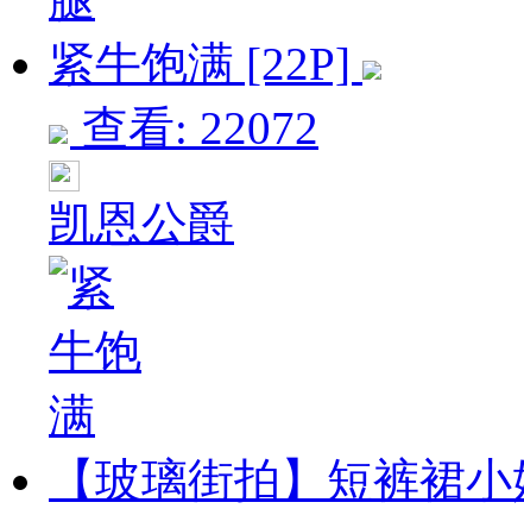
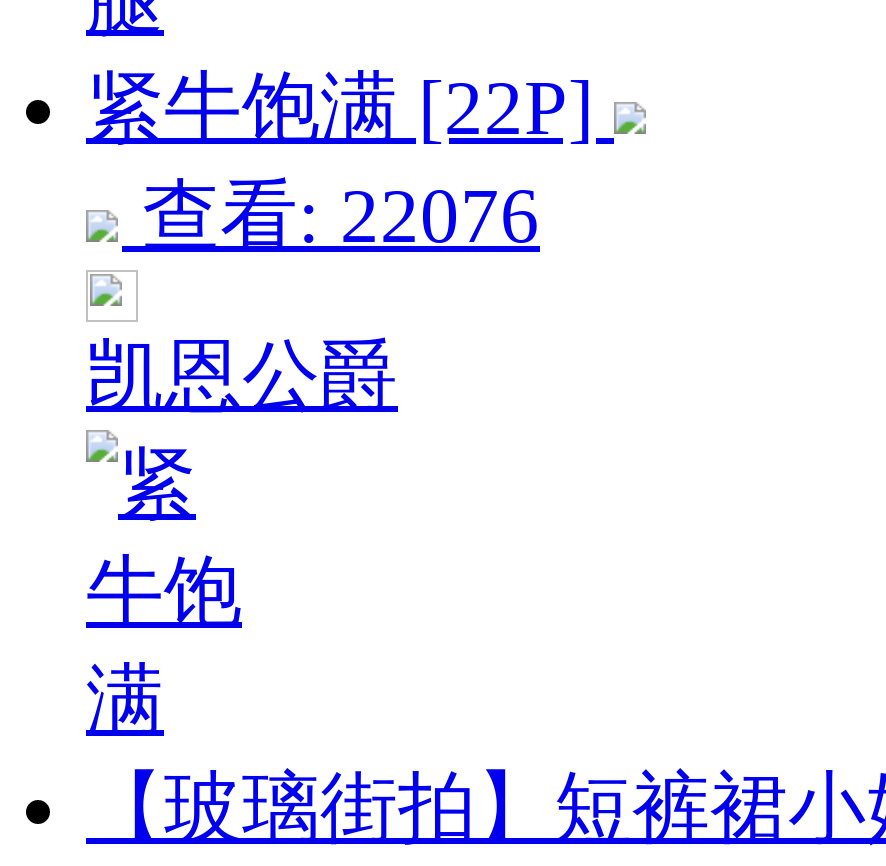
- 查看: 22072
+ 查看: 22076
